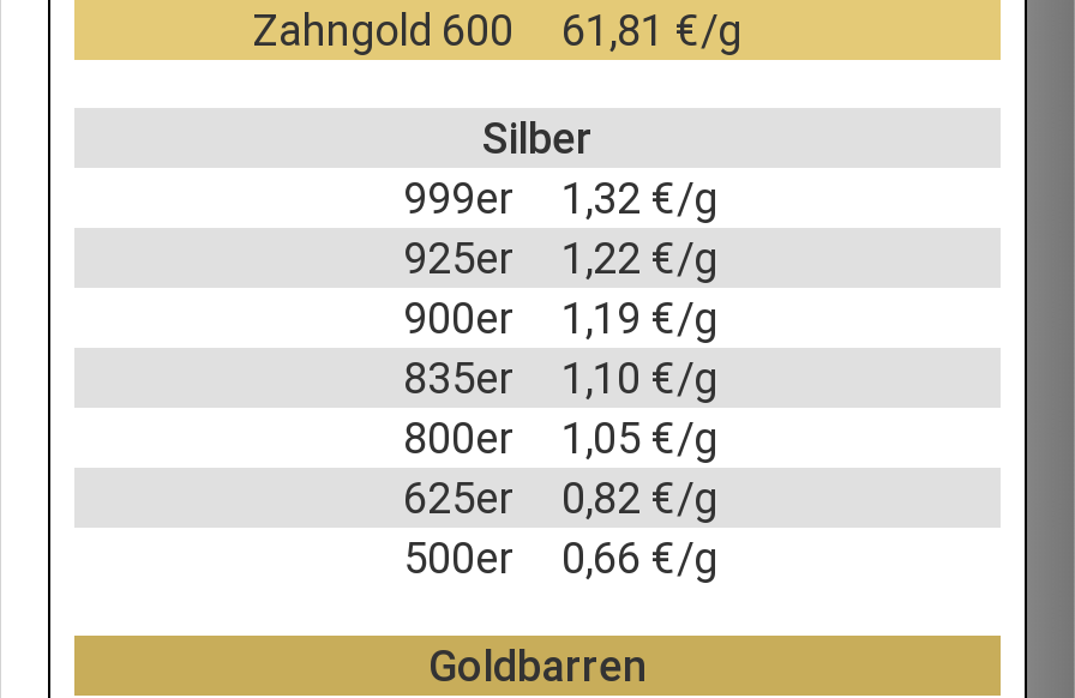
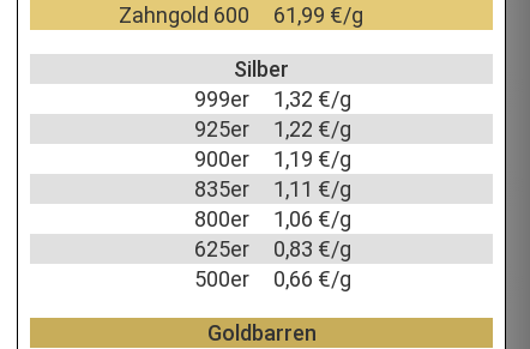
- Zahngold 600 61,81 €/g
+ Zahngold 600 61,99 €/g

- 835er 1,10 €/g
+ 835er 1,11 €/g

- 800er 1,05 €/g
+ 800er 1,06 €/g

- 625er 0,82 €/g
+ 625er 0,83 €/g
